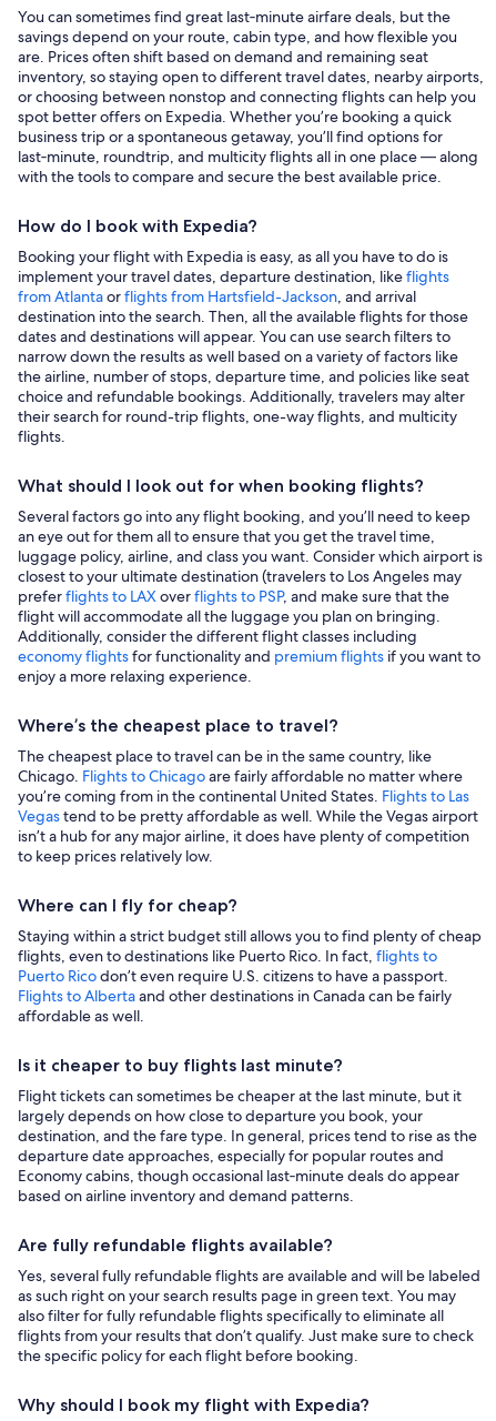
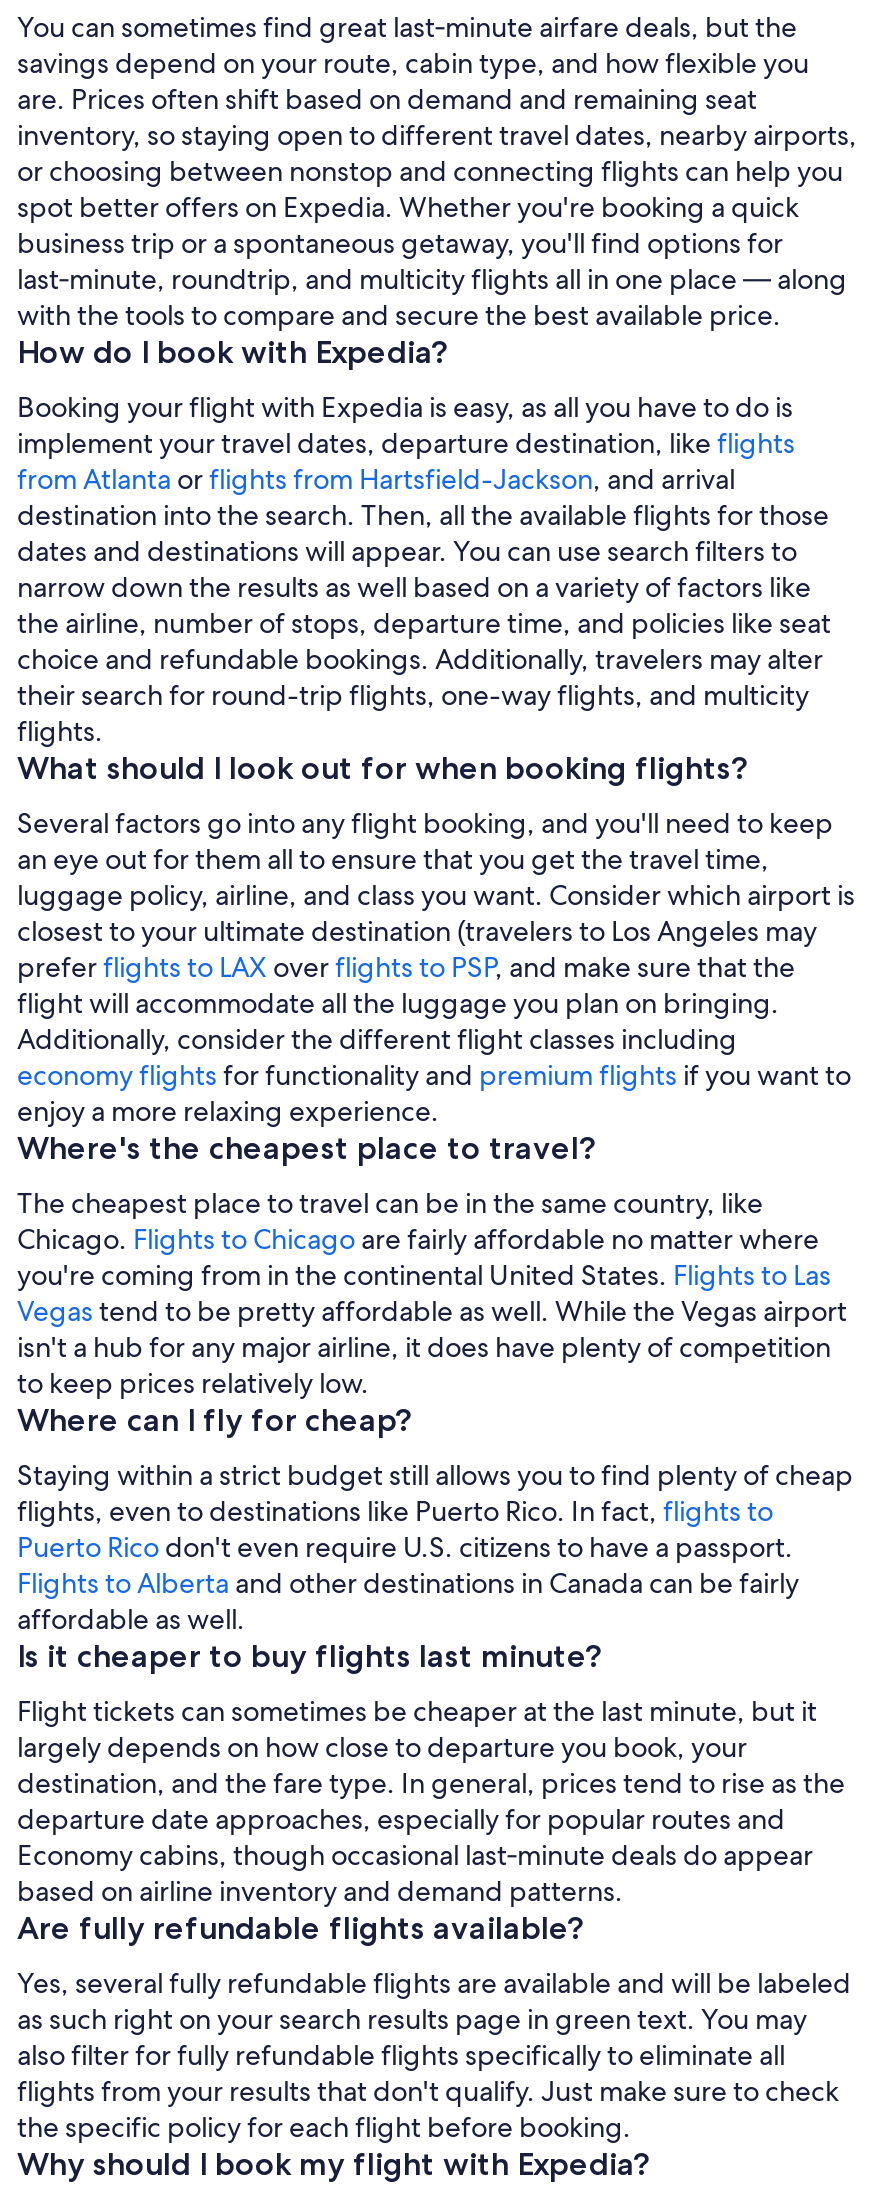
- spot better offers on Expedia. Whether you’re booking a quick
+ spot better offers on Expedia. Whether you're booking a quick

- business trip or a spontaneous getaway, you’ll find options for
+ business trip or a spontaneous getaway, you'll find options for

- Several factors go into any flight booking, and you’ll need to keep
+ Several factors go into any flight booking, and you'll need to keep

- Where’s the cheapest place to travel?
+ Where's the cheapest place to travel?

- you’re coming from in the continental United States. Flights to Las
+ you're coming from in the continental United States. Flights to Las

- isn’t a hub for any major airline, it does have plenty of competition
+ isn't a hub for any major airline, it does have plenty of competition

- Puerto Rico don’t even require U.S. citizens to have a passport.
+ Puerto Rico don't even require U.S. citizens to have a passport.

- flights from your results that don’t qualify. Just make sure to check
+ flights from your results that don't qualify. Just make sure to check
